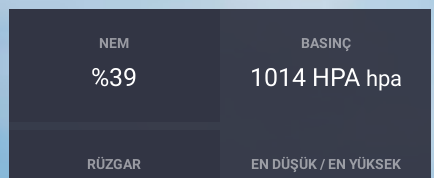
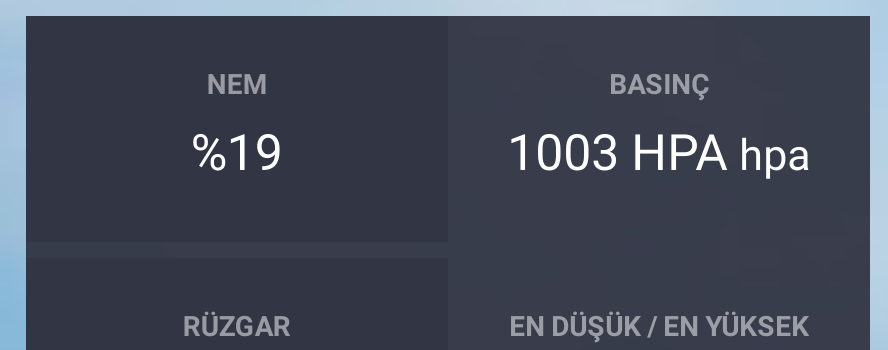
- %39
+ %19

- 1014 HPA hpa
+ 1003 HPA hpa
